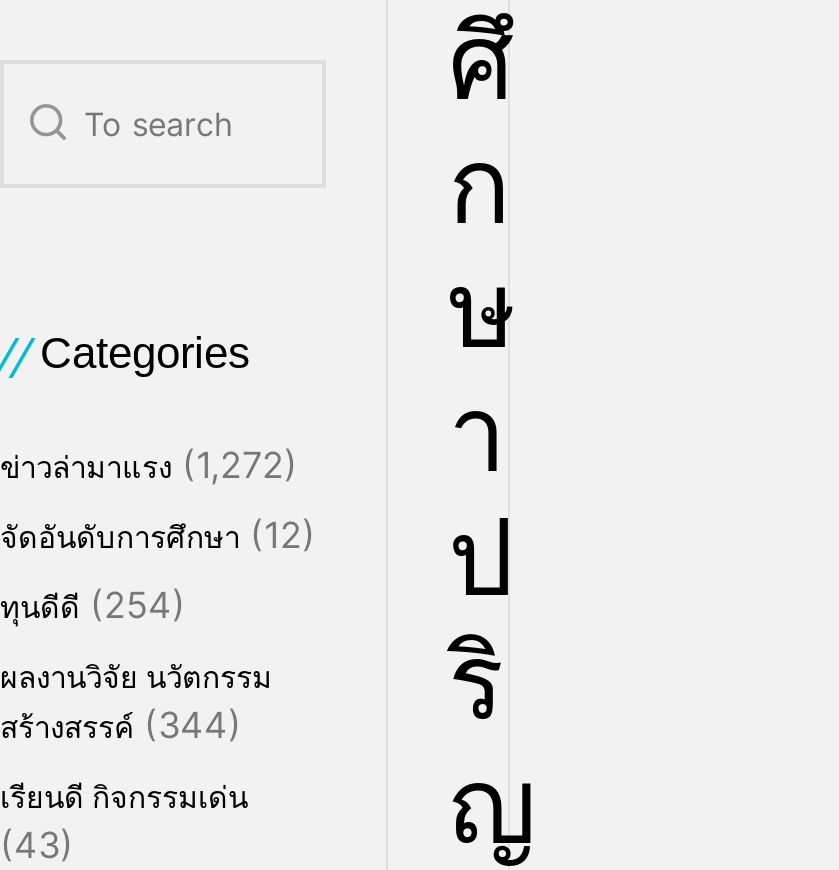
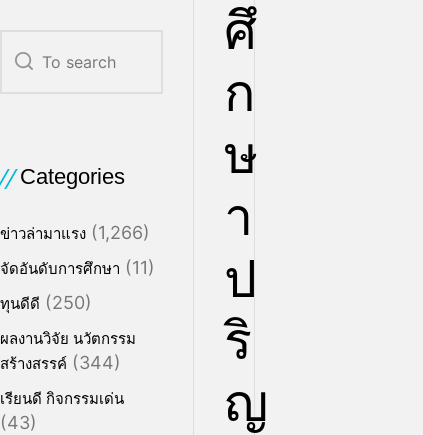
- ข่าวล่ามาแรง(1,272)
+ ข่าวล่ามาแรง(1,266)

- จัดอันดับการศึกษา(12)
+ จัดอันดับการศึกษา(11)

- ทุนดีดี(254)
+ ทุนดีดี(250)
